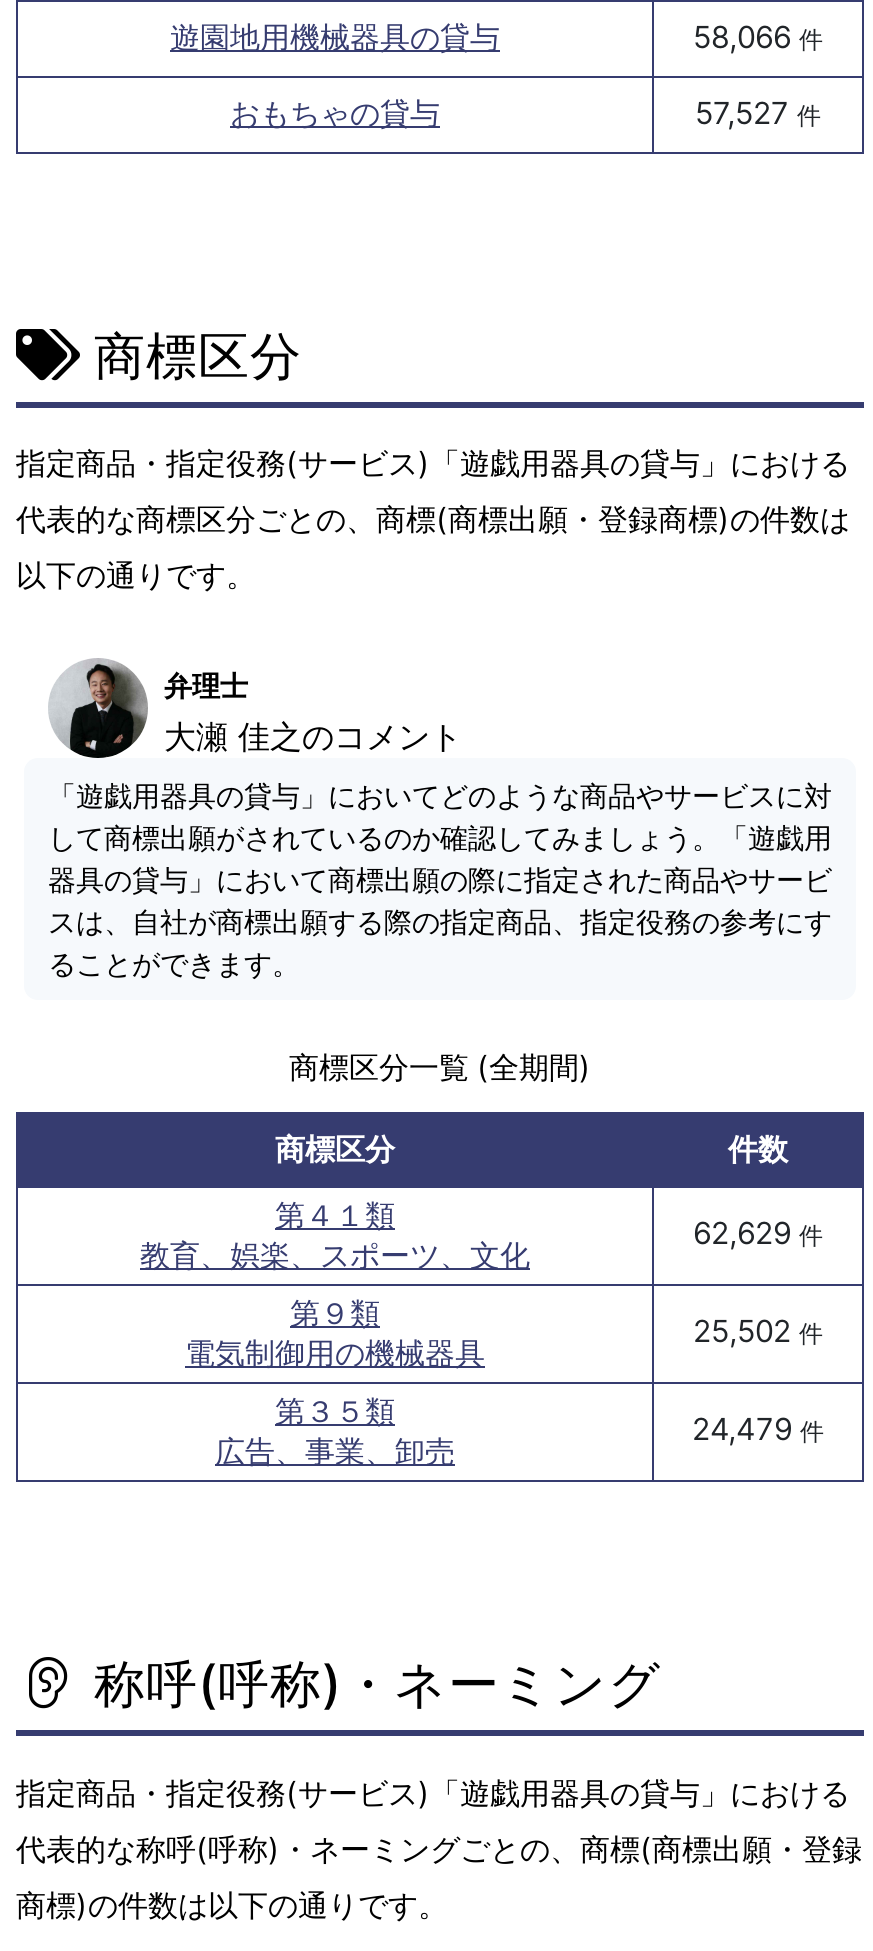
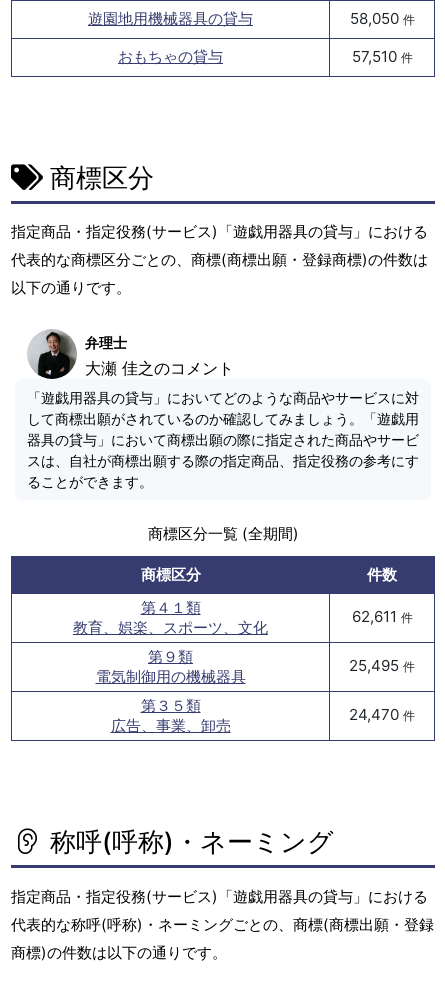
- 58,066件
+ 58,050件

- 57,527件
+ 57,510件

- 62,629件
+ 62,611件

- 25,502件
+ 25,495件

- 24,479件
+ 24,470件
